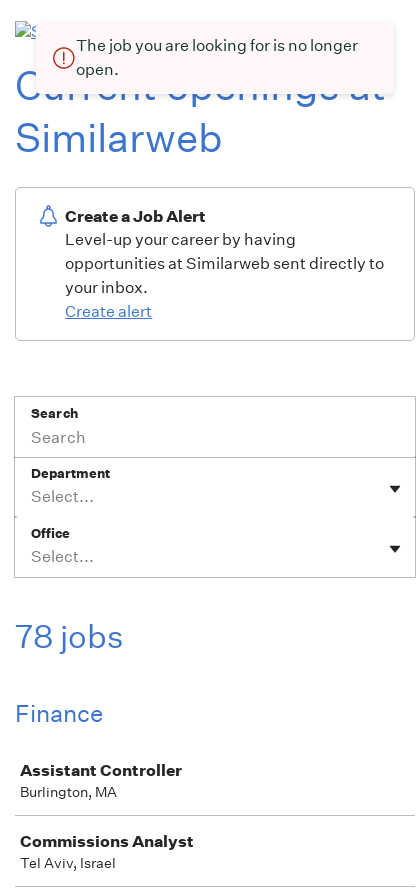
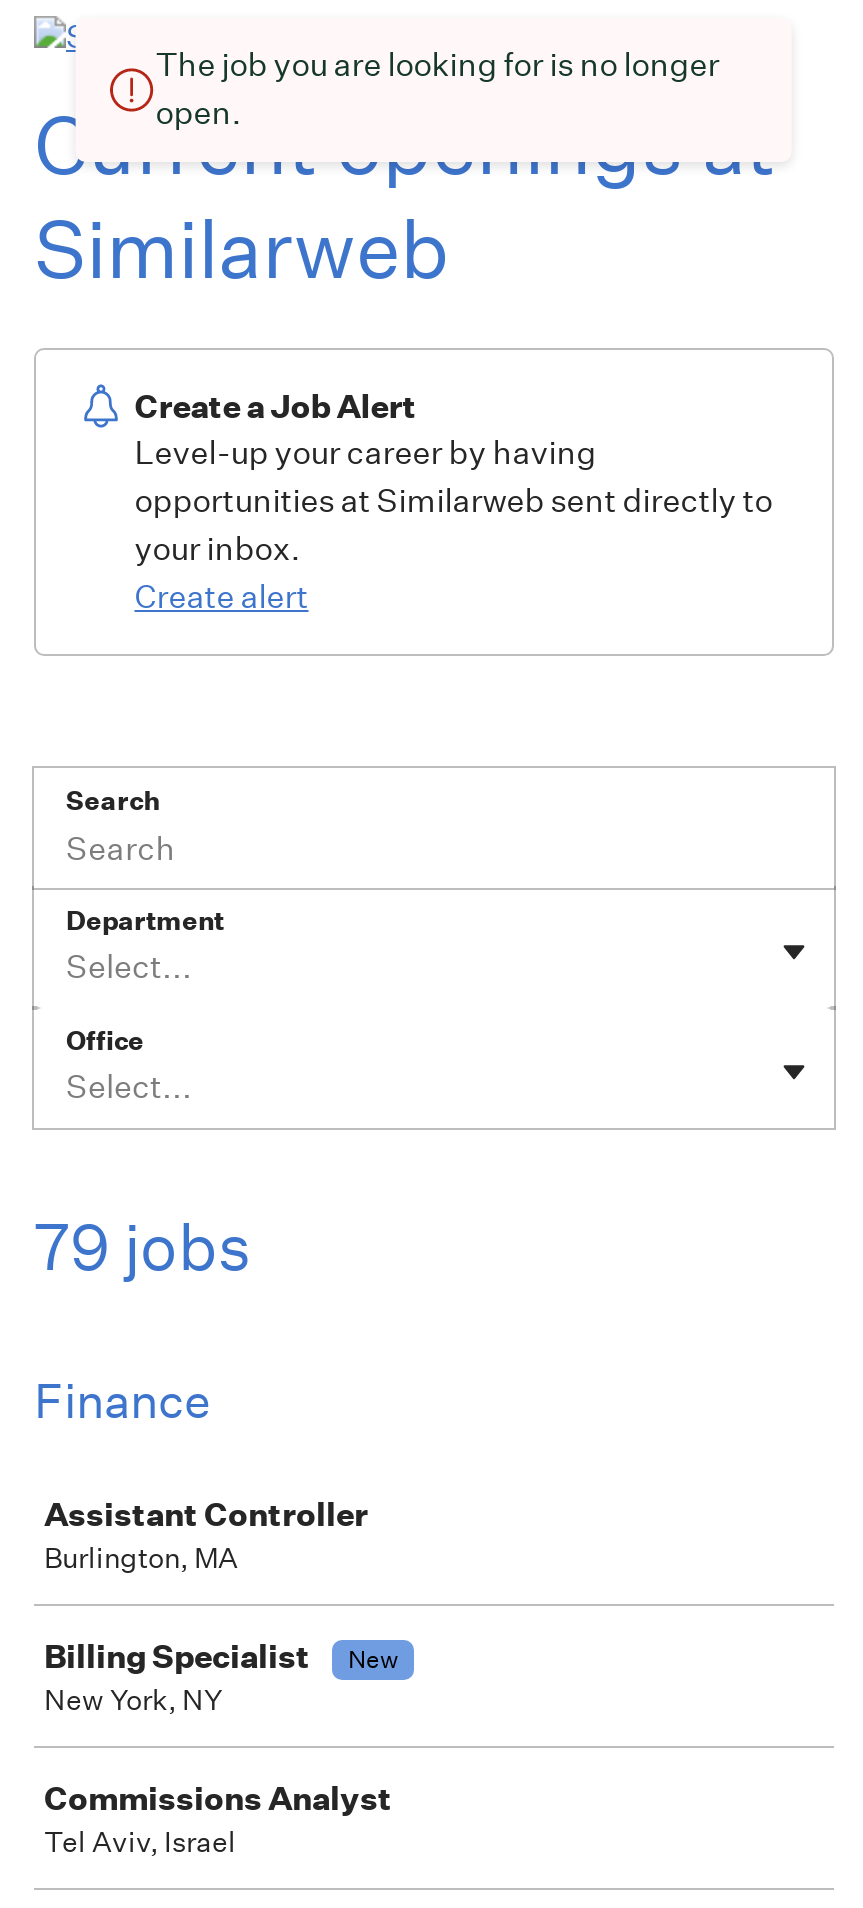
- 78 jobs
+ 79 jobs

+ Billing Specialist
+ New
+ New York, NY
